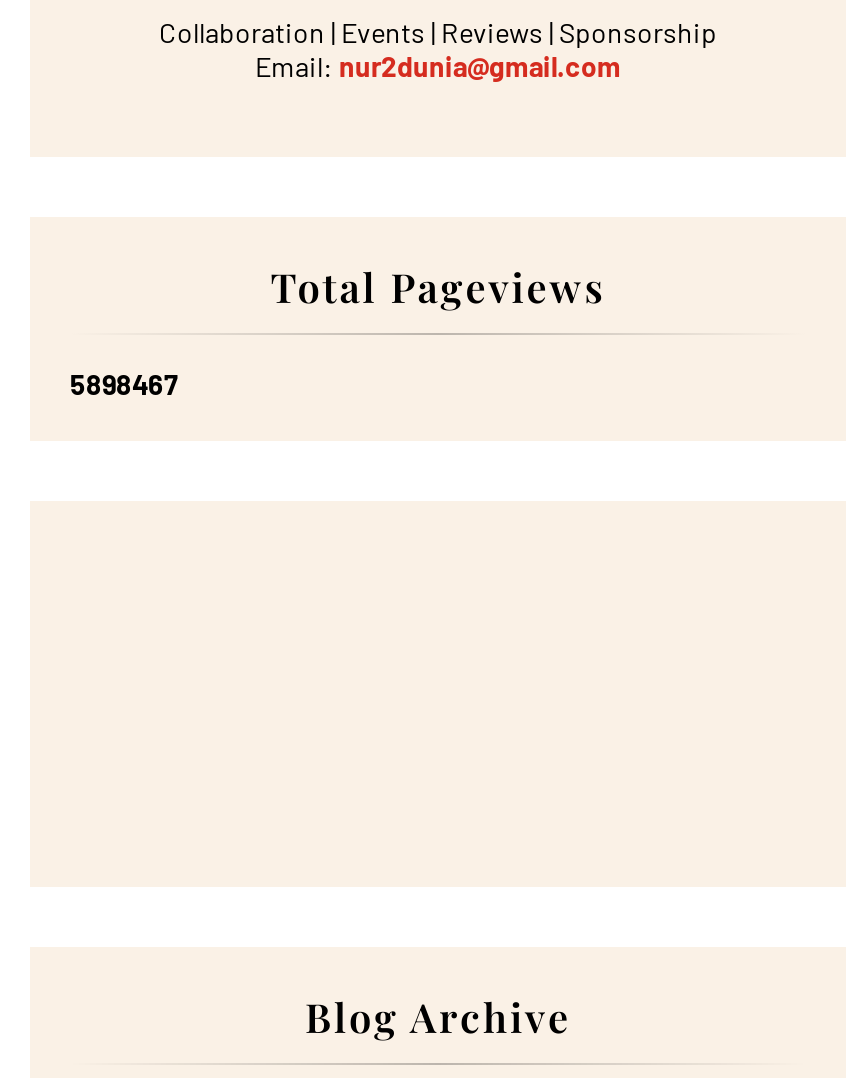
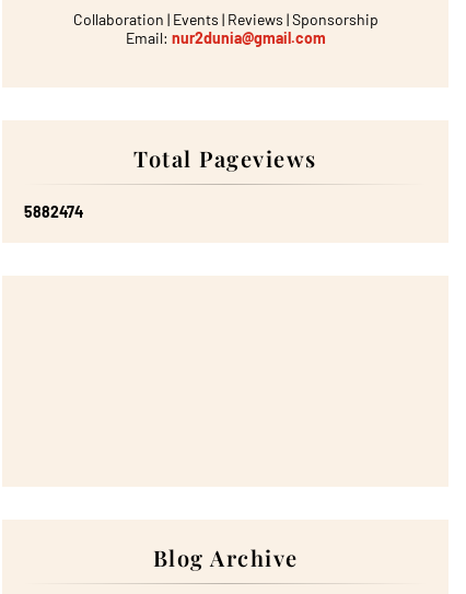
- 5898467
+ 5882474
